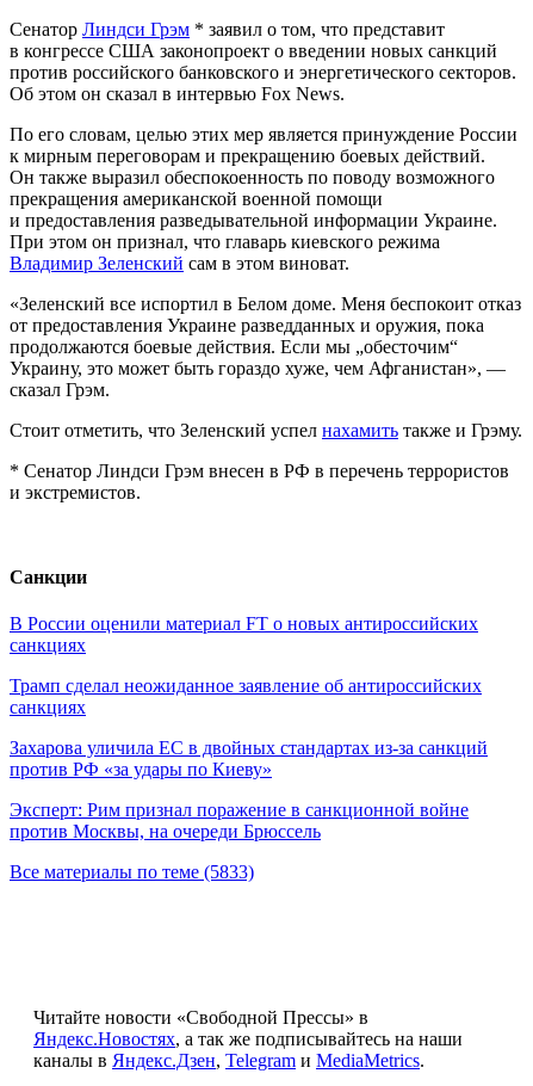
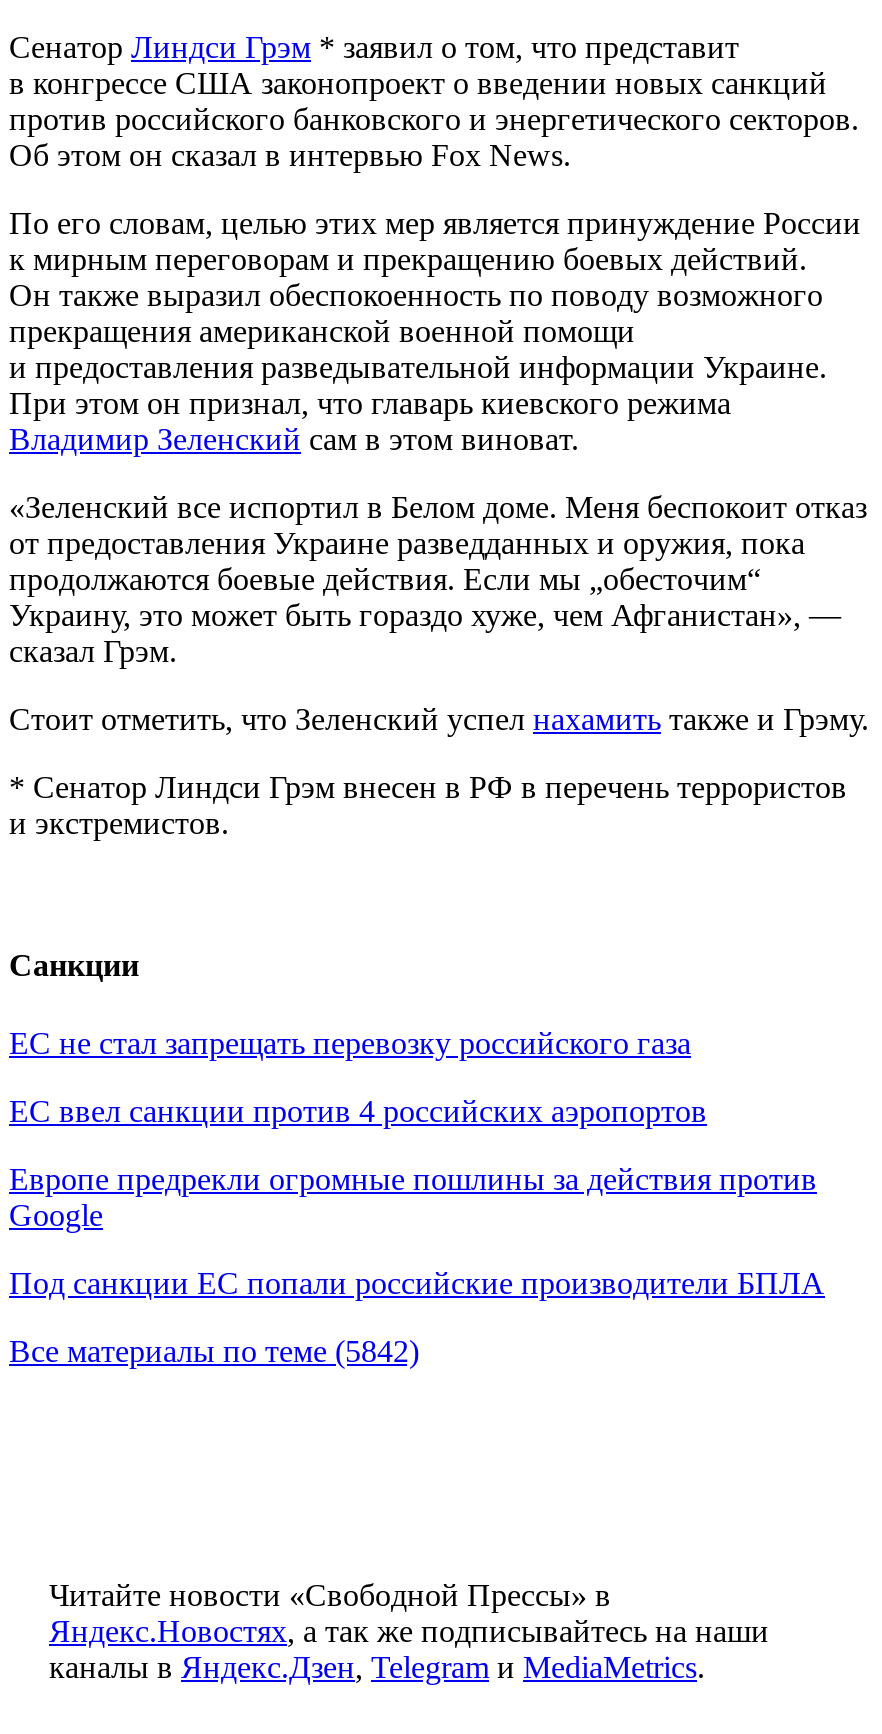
- В России оценили материал FT о новых антироссийских
- санкциях
+ ЕС не стал запрещать перевозку российского газа

- Трамп сделал неожиданное заявление об антироссийских
- санкциях
+ ЕС ввел санкции против 4 российских аэропортов

- Захарова уличила ЕС в двойных стандартах из-за санкций
- против РФ «за удары по Киеву»
+ Европе предрекли огромные пошлины за действия против
+ Google

- Эксперт: Рим признал поражение в санкционной войне
- против Москвы, на очереди Брюссель
+ Под санкции ЕС попали российские производители БПЛА

- Все материалы по теме (5833)
+ Все материалы по теме (5842)
